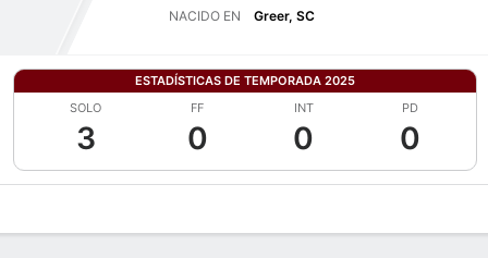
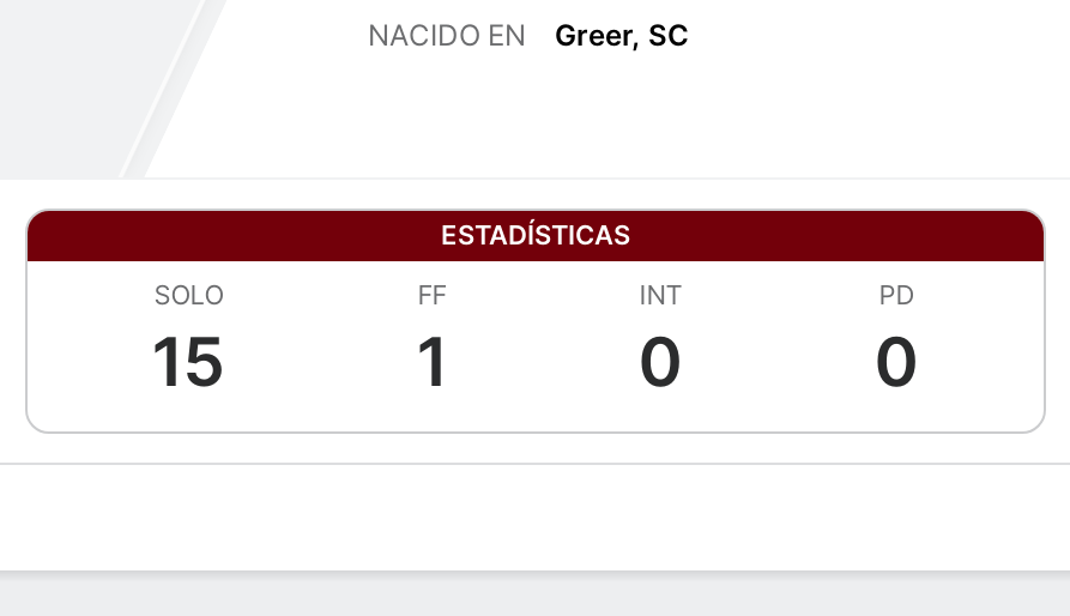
- ESTADÍSTICAS DE TEMPORADA 2025
+ ESTADÍSTICAS

- 3
+ 15

- 0
+ 1
